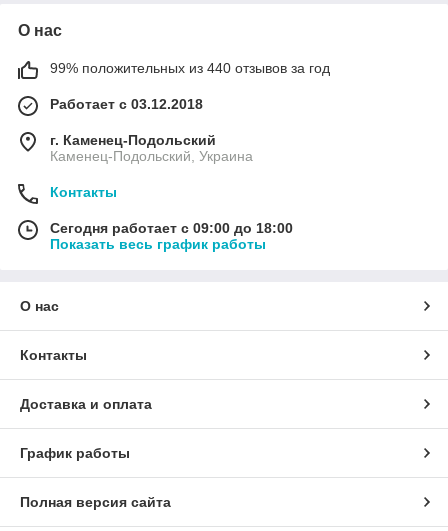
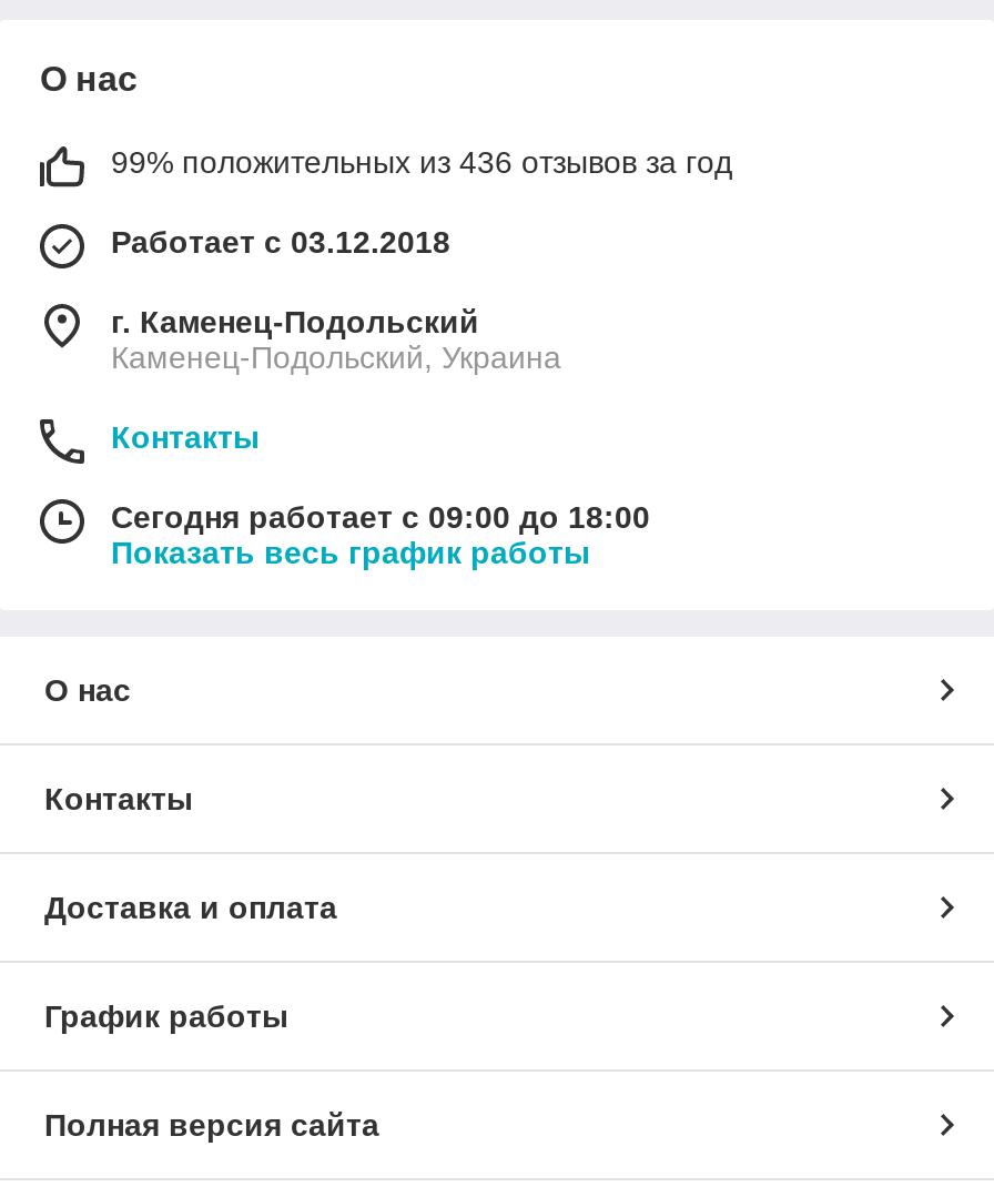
- 99% положительных из 440 отзывов за год
+ 99% положительных из 436 отзывов за год
